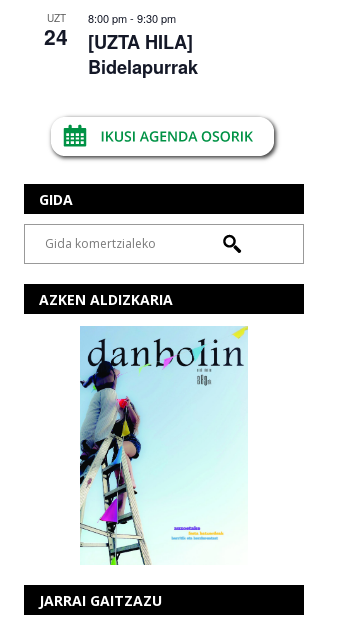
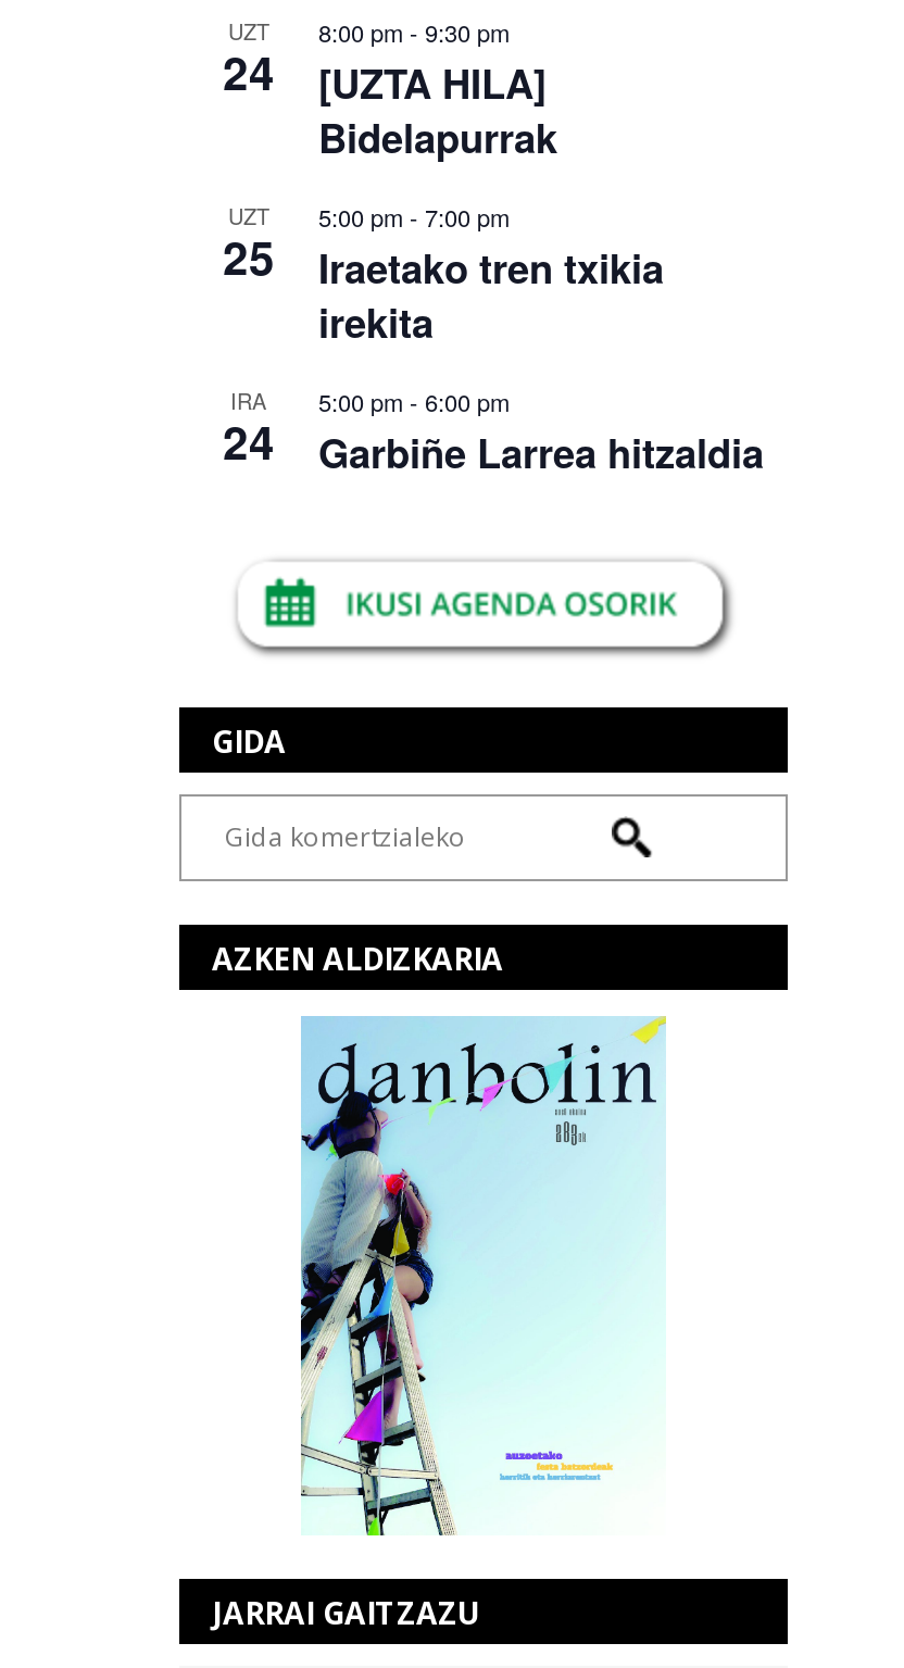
+ UZT
+ 25

+ 5:00 pm - 7:00 pm
+ Iraetako tren txikia
+ irekita
+ IRA
+ 24

+ 5:00 pm - 6:00 pm
+ Garbiñe Larrea hitzaldia
